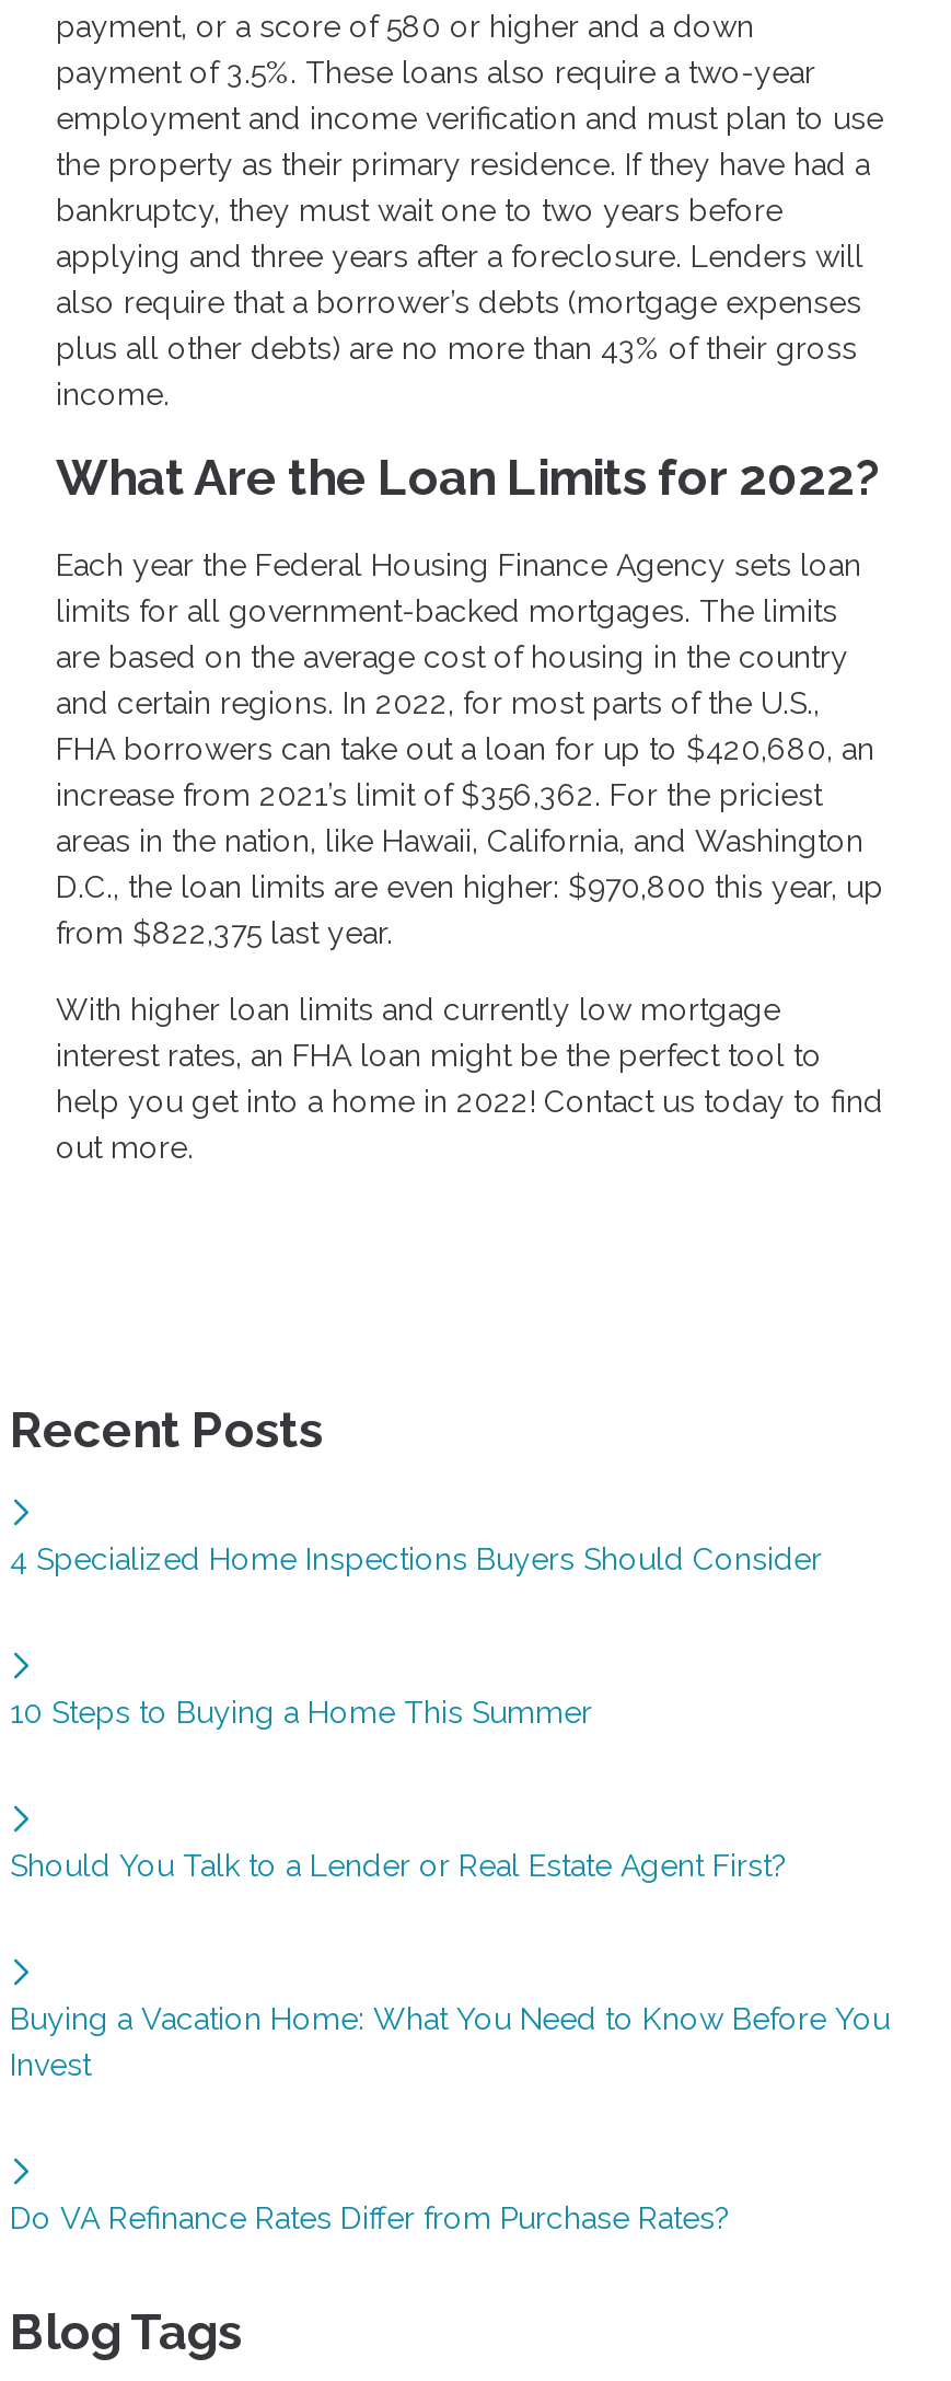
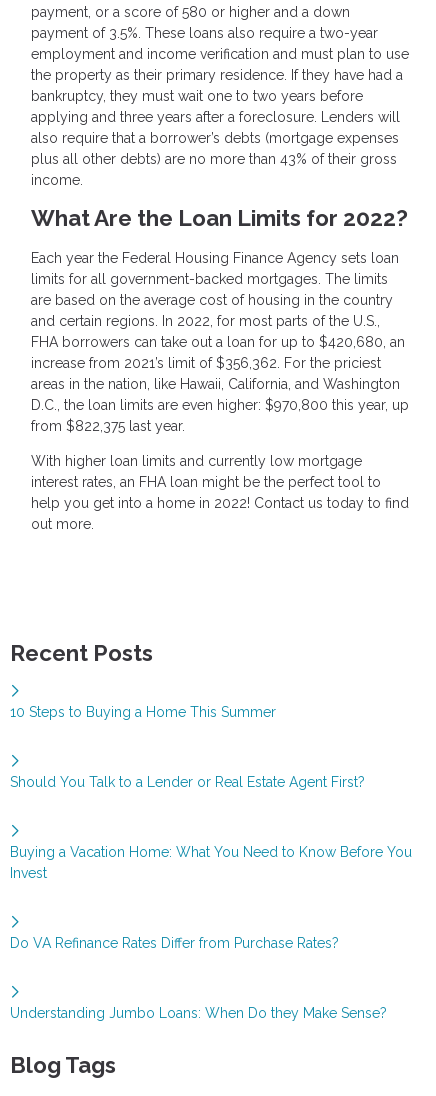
- 4 Specialized Home Inspections Buyers Should Consider

moved up: 10 Steps to Buying a Home This Summer | Should You Talk to a Lender or Real Estate Agent First? | Buying a Vacation Home: What You Need to Know Before You | Invest | Do VA Refinance Rates Differ from Purchase Rates?

+ Understanding Jumbo Loans: When Do they Make Sense?
